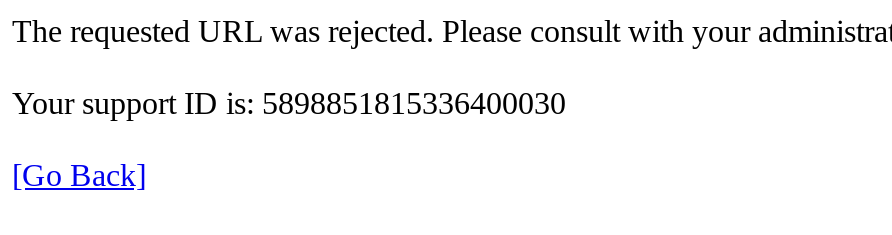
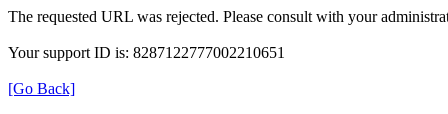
- Your support ID is: 5898851815336400030
+ Your support ID is: 8287122777002210651
